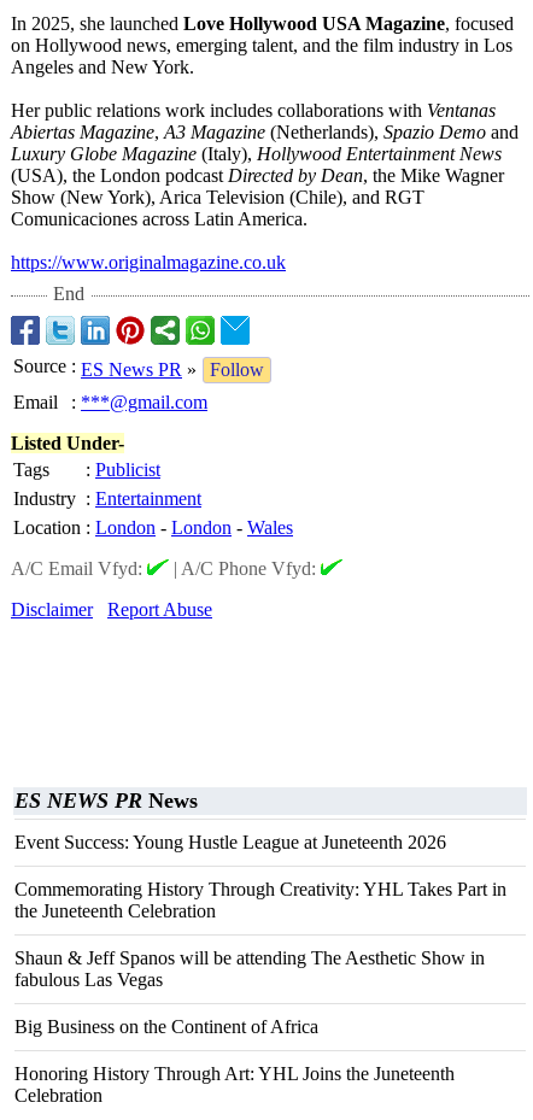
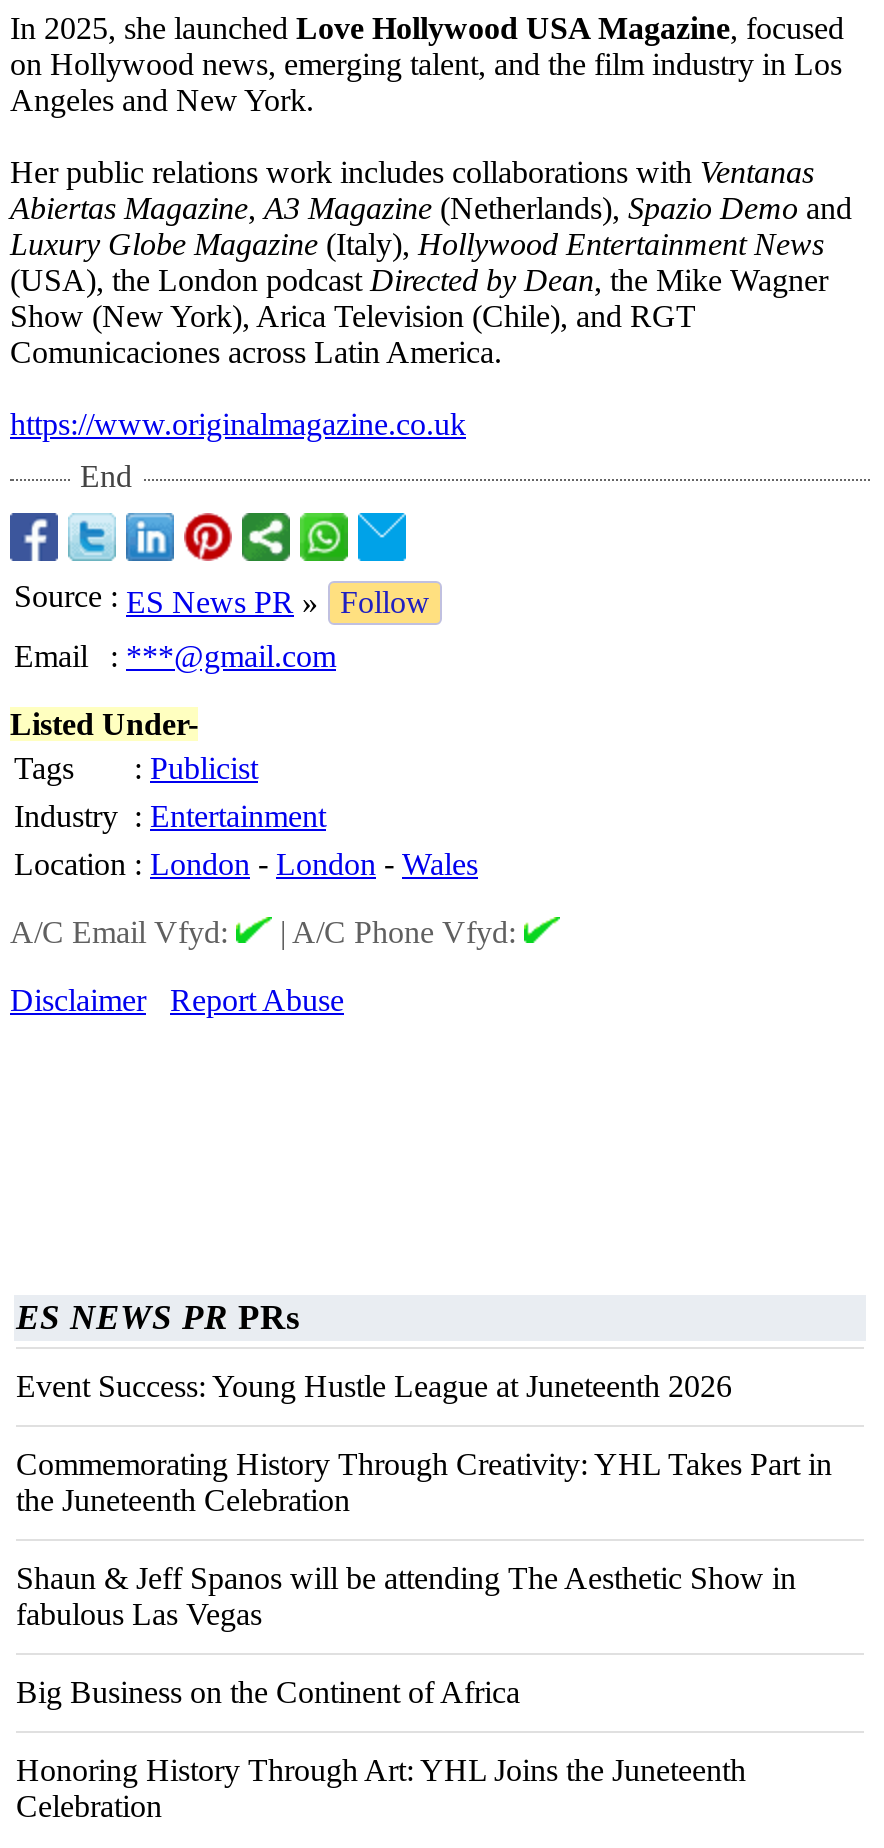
- ES NEWS PR News
+ ES NEWS PR PRs
